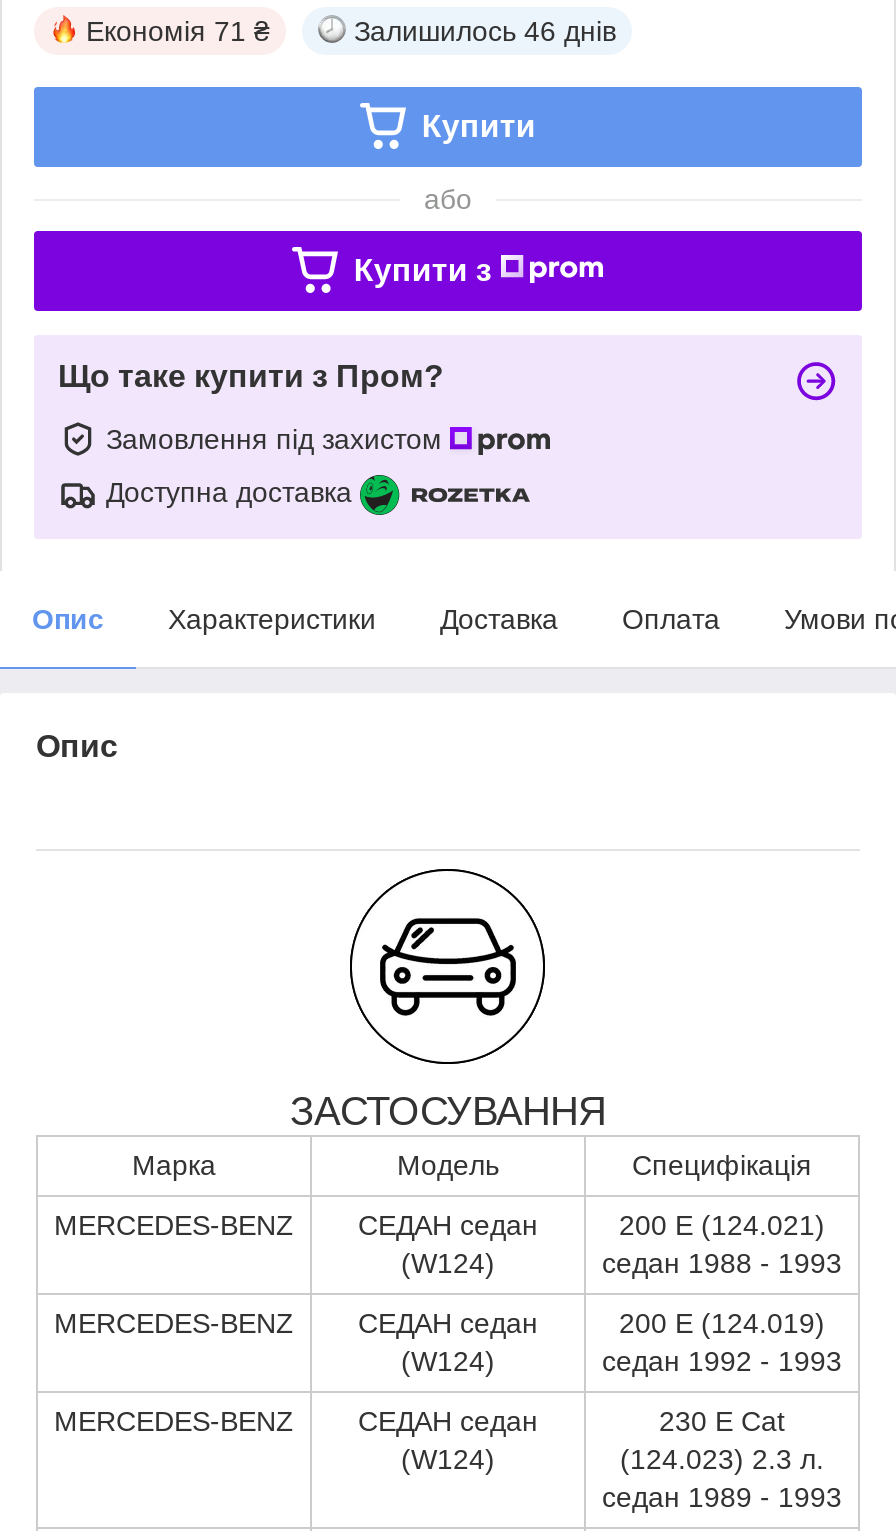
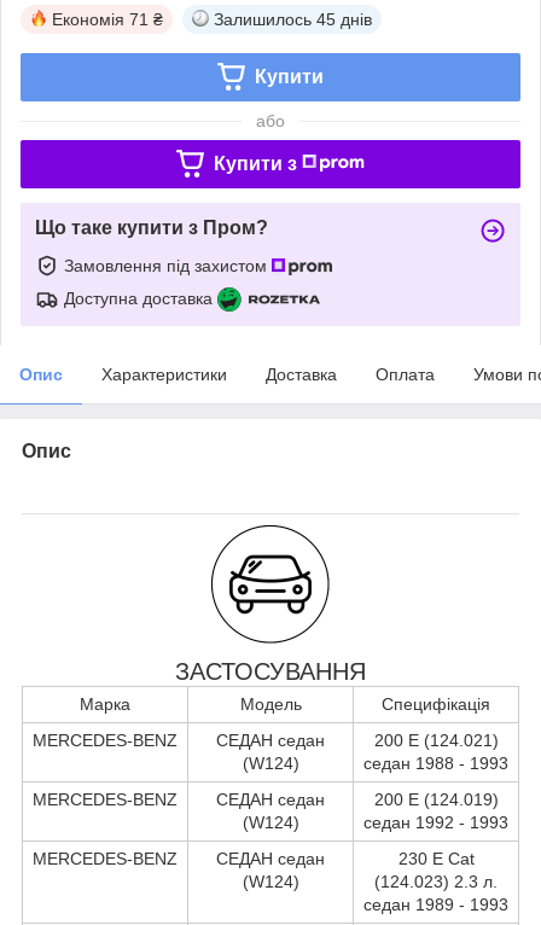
- Залишилось 46 днів
+ Залишилось 45 днів
